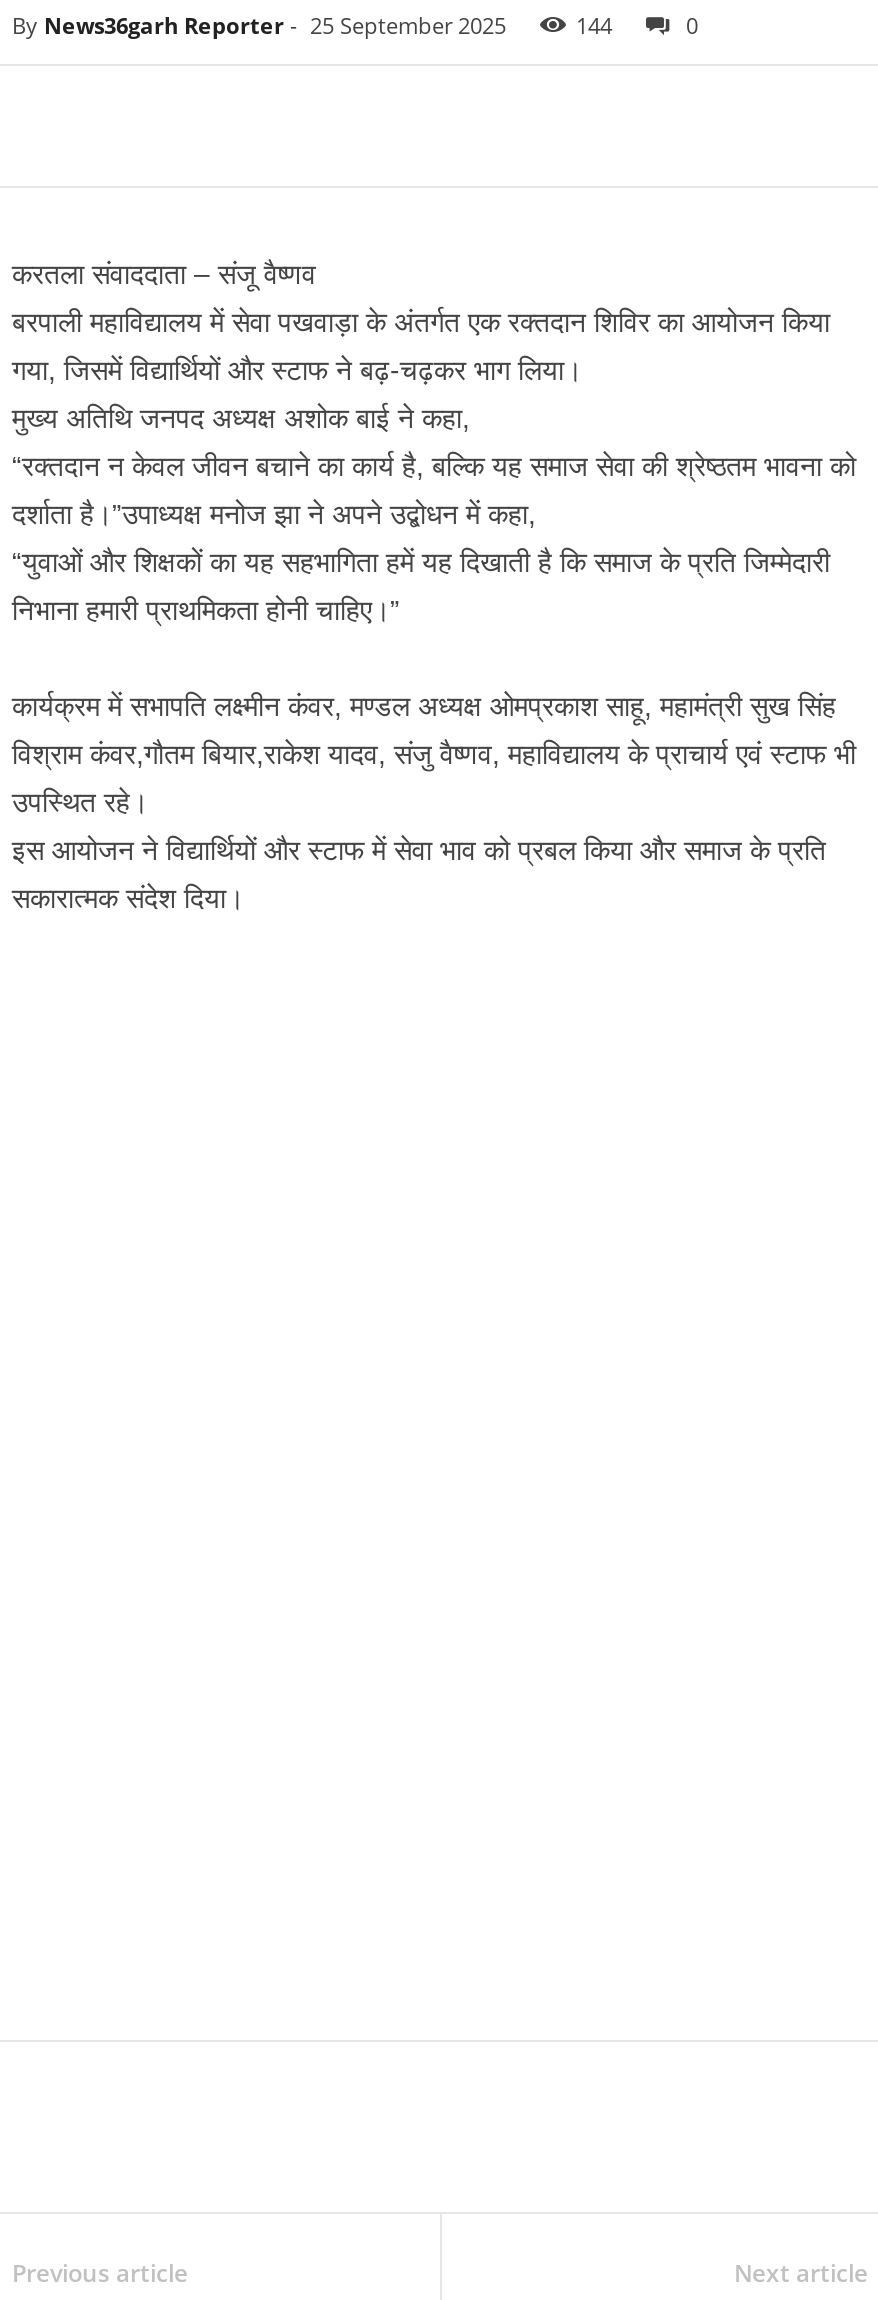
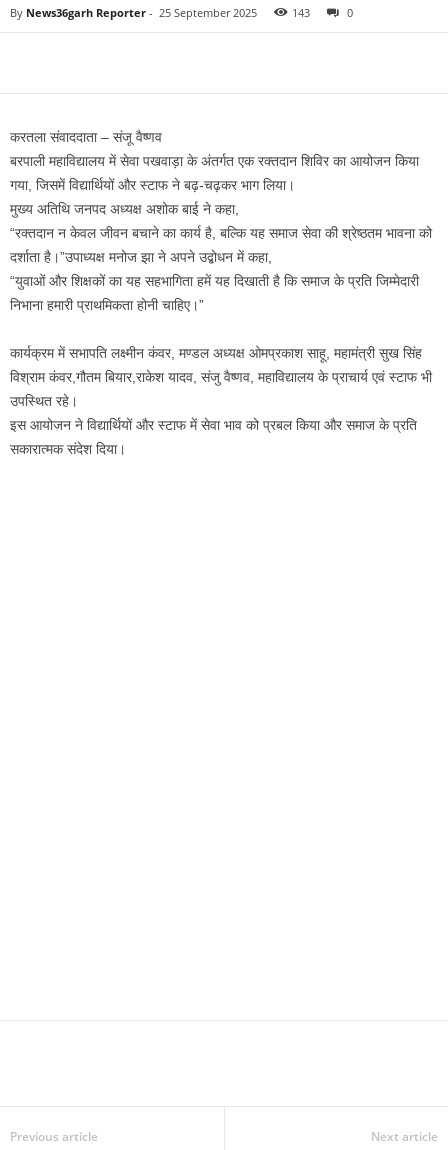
- 144
+ 143
